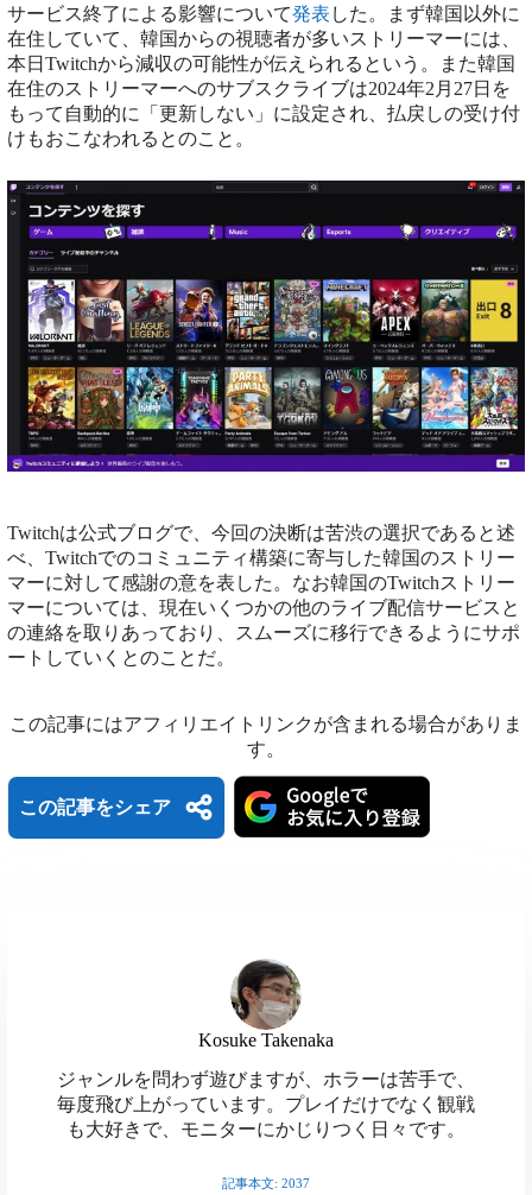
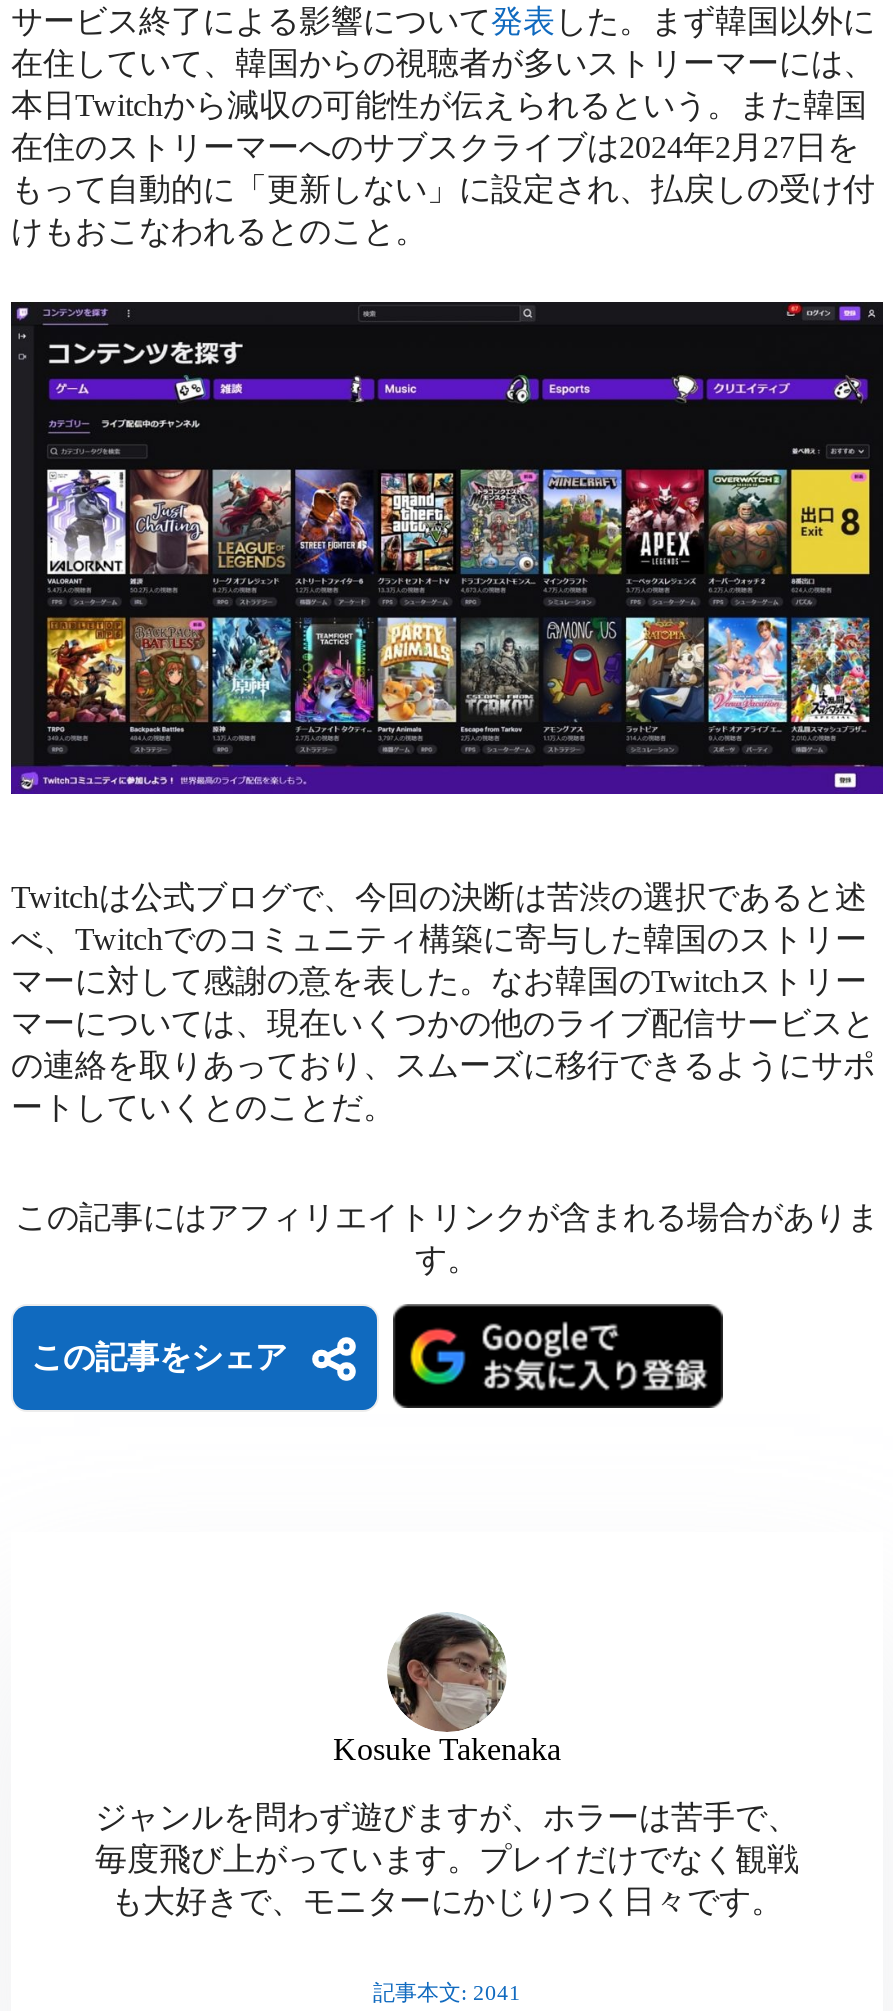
- 記事本文: 2037
+ 記事本文: 2041
